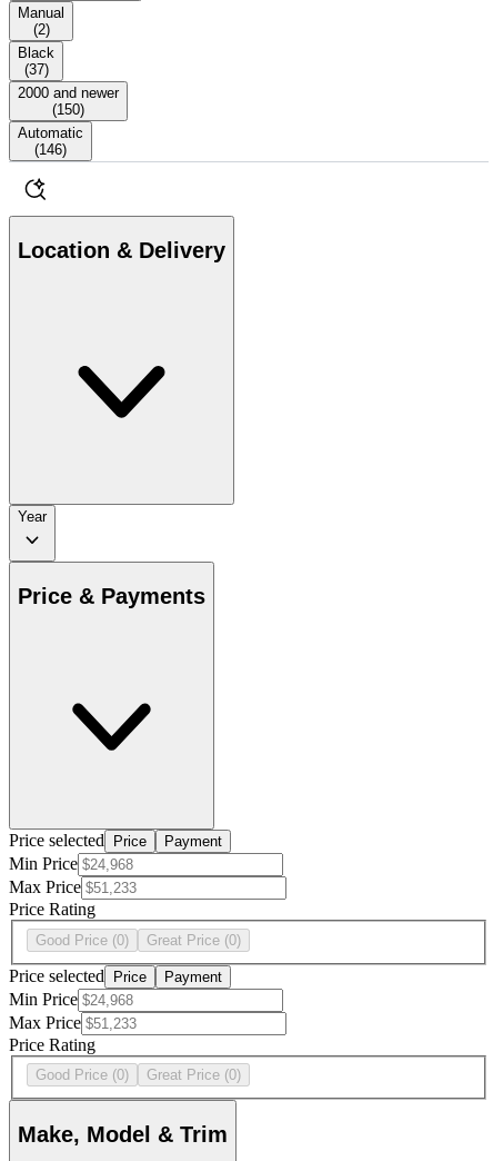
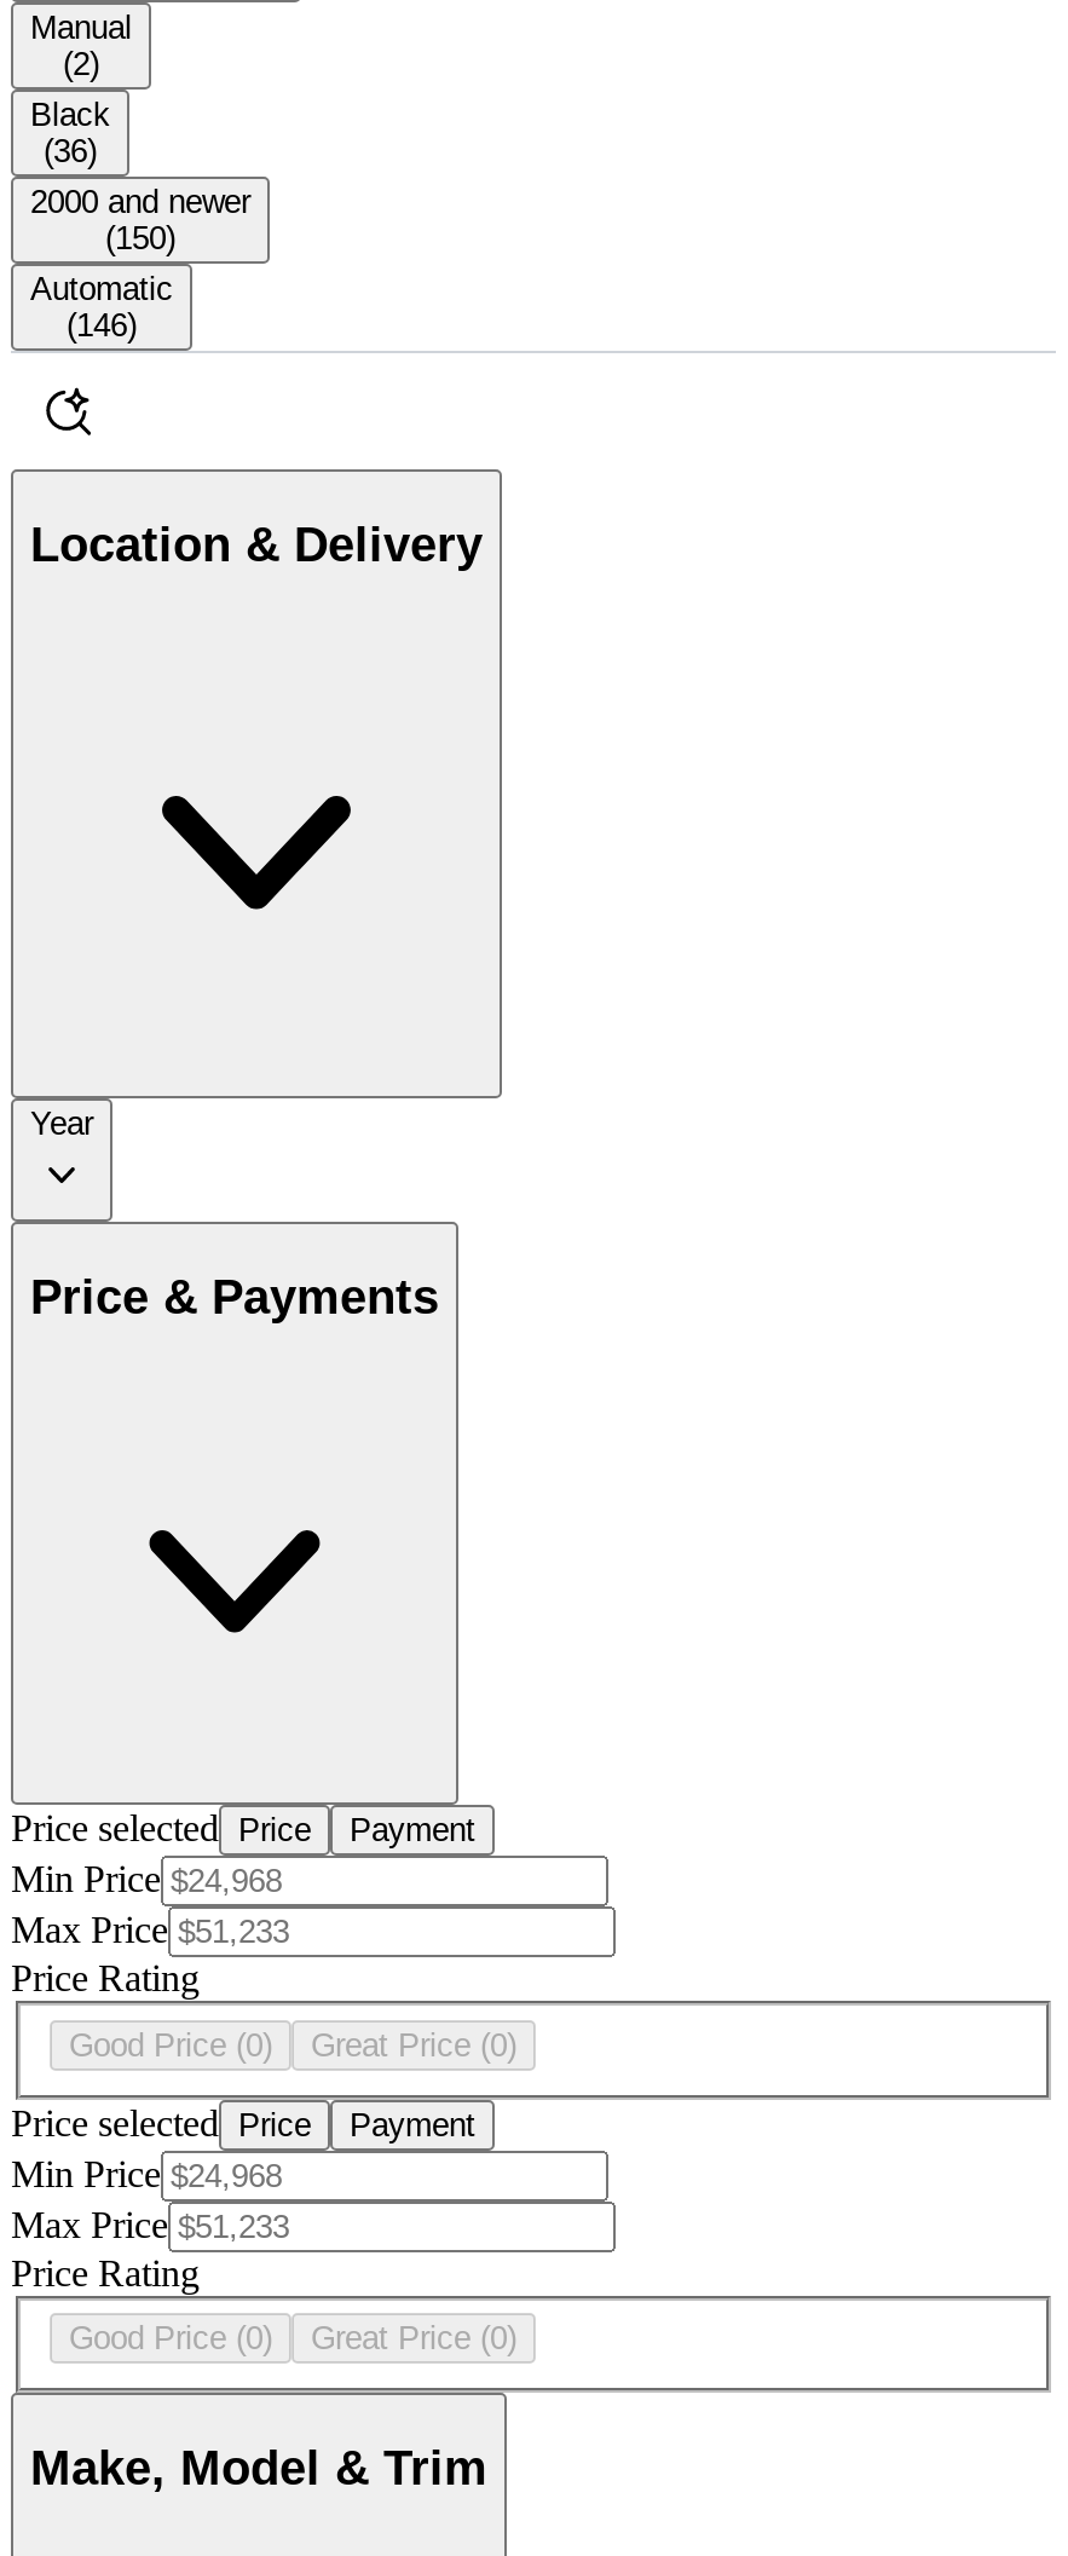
- (37)
+ (36)
